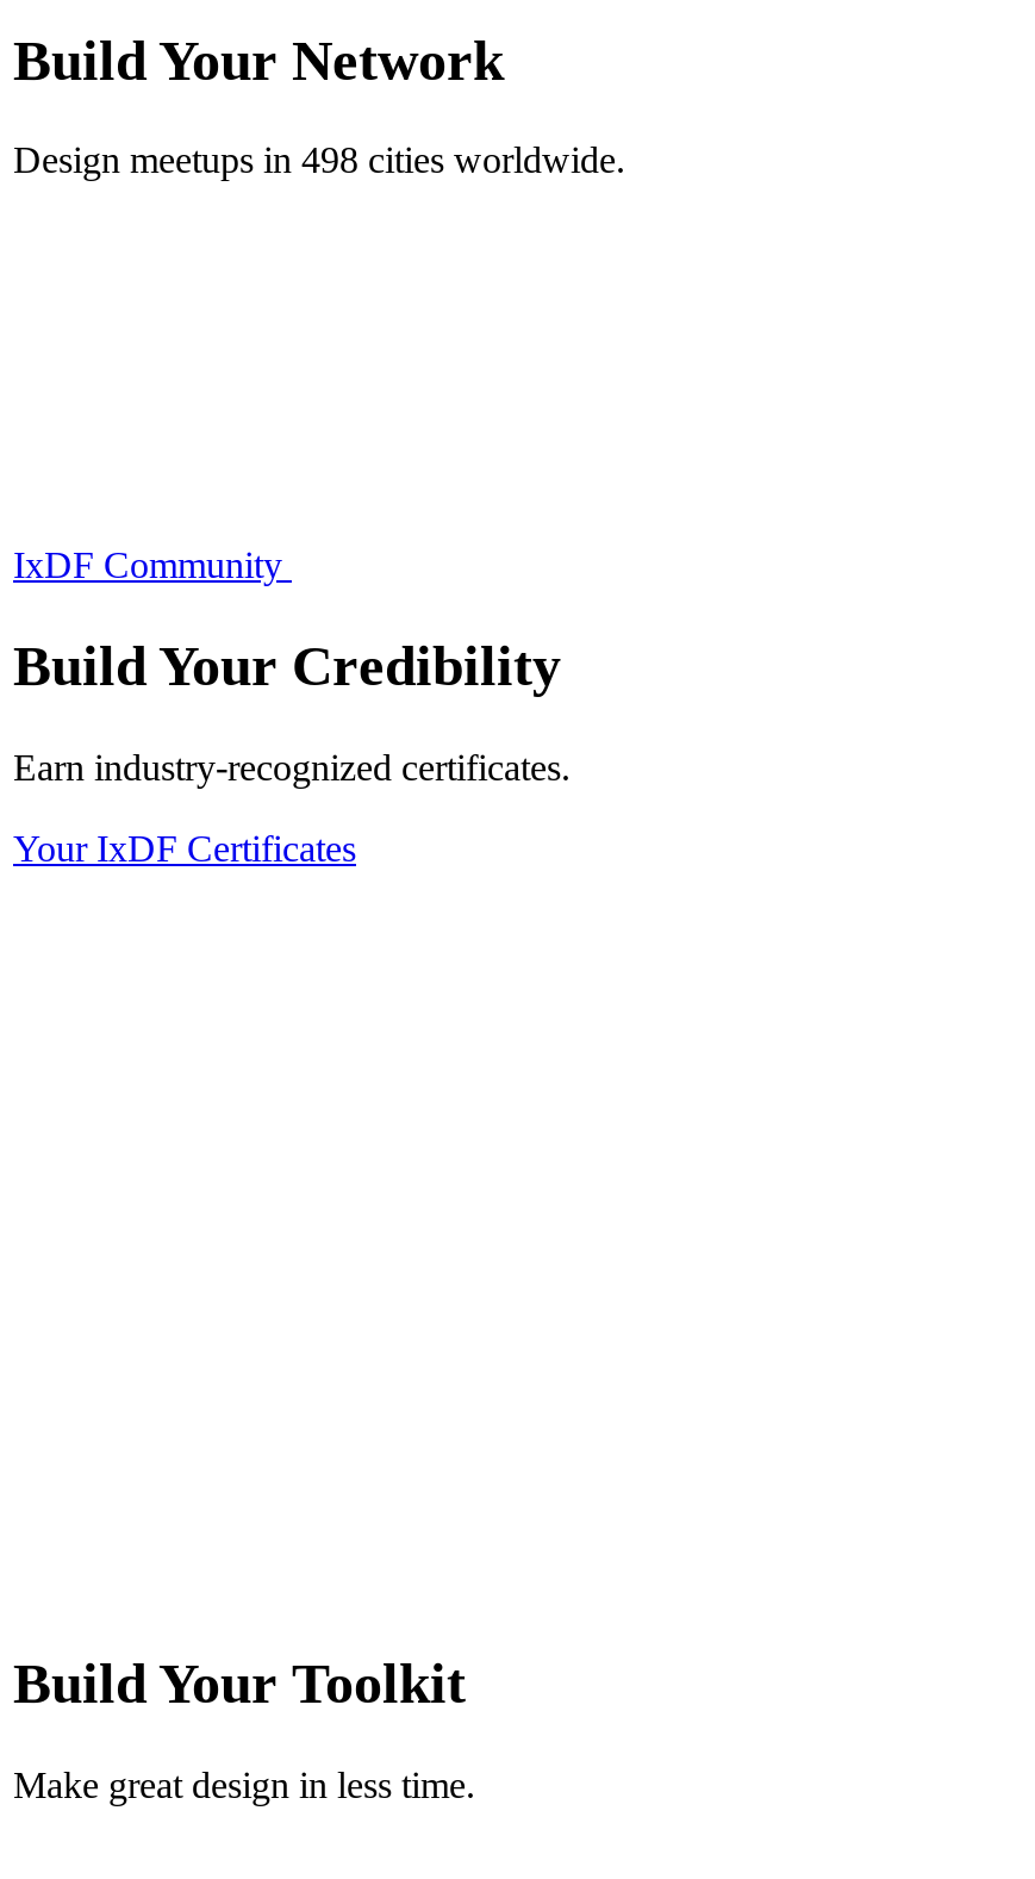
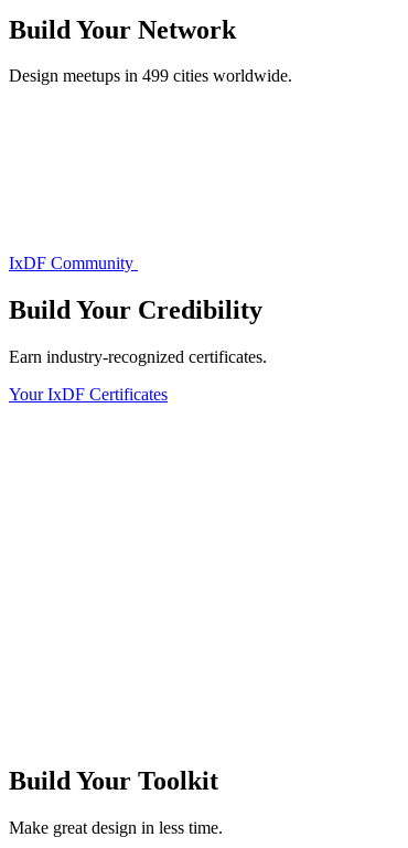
- Design meetups in 498 cities worldwide.
+ Design meetups in 499 cities worldwide.
